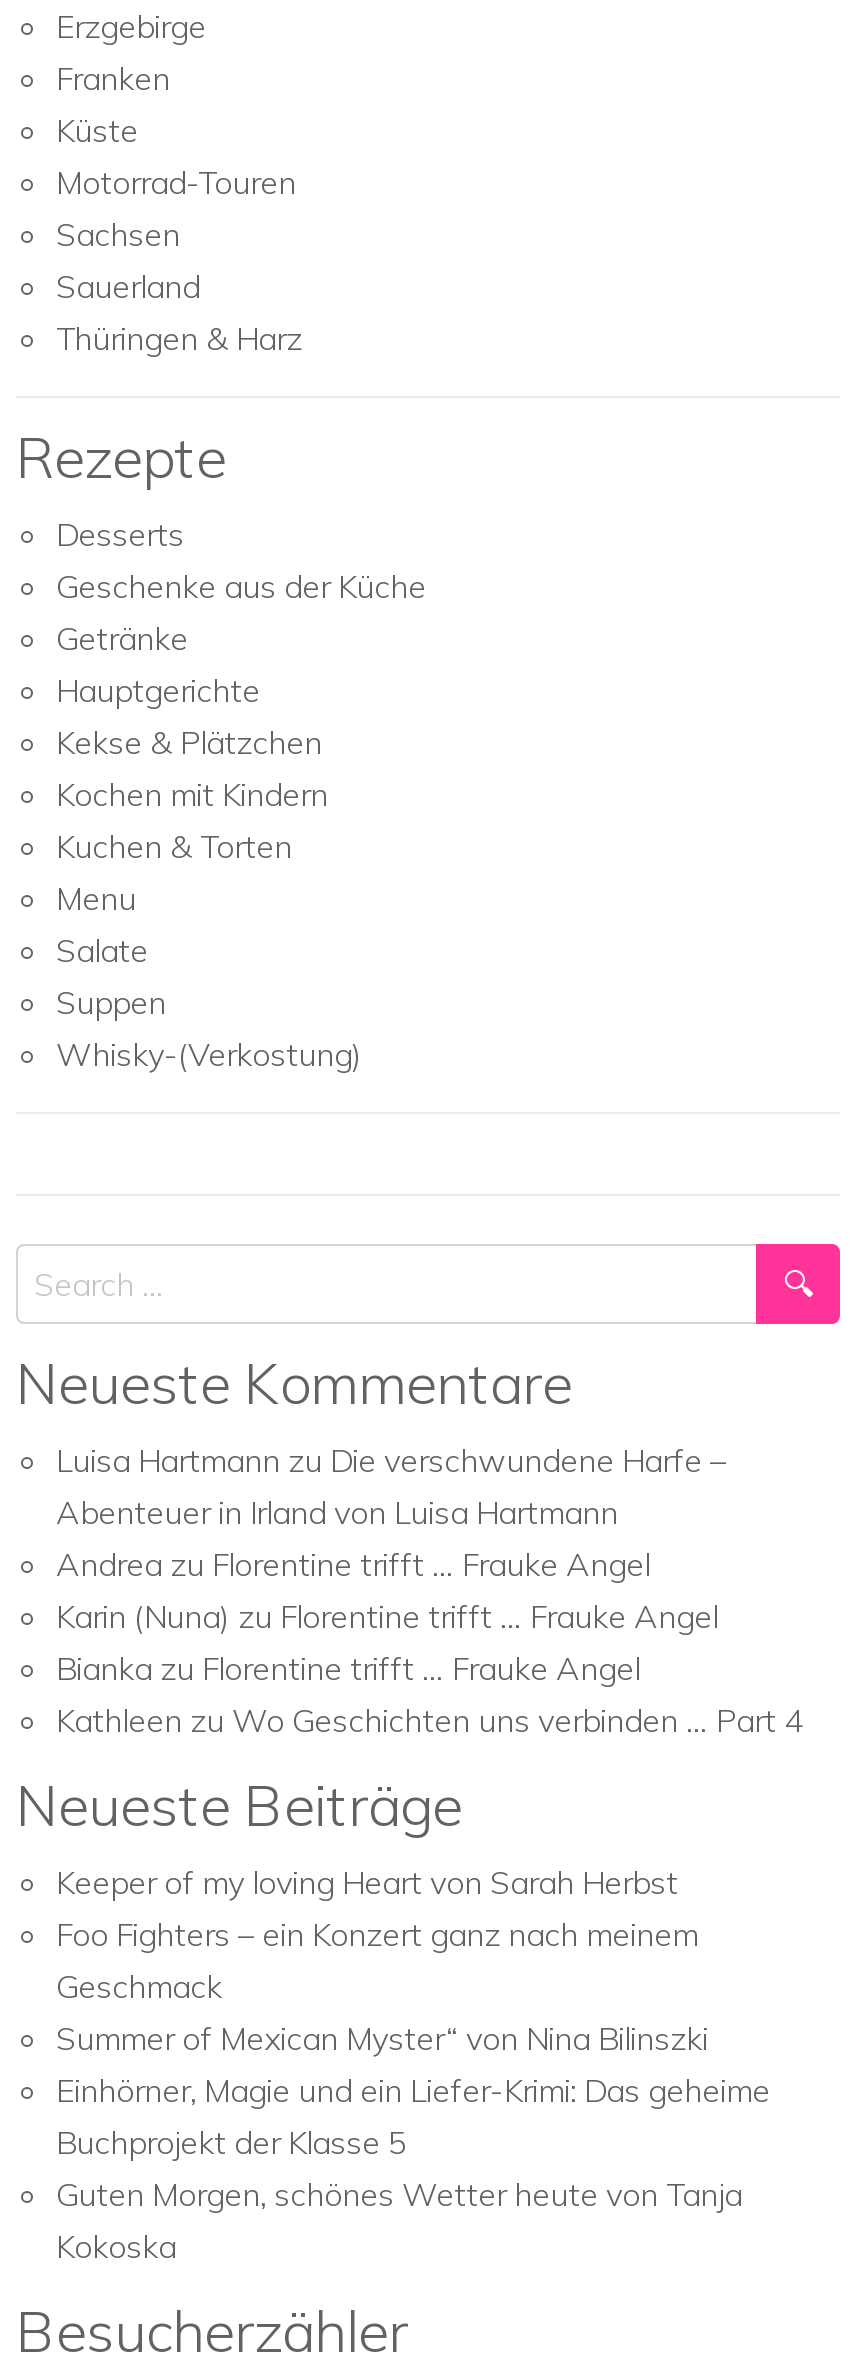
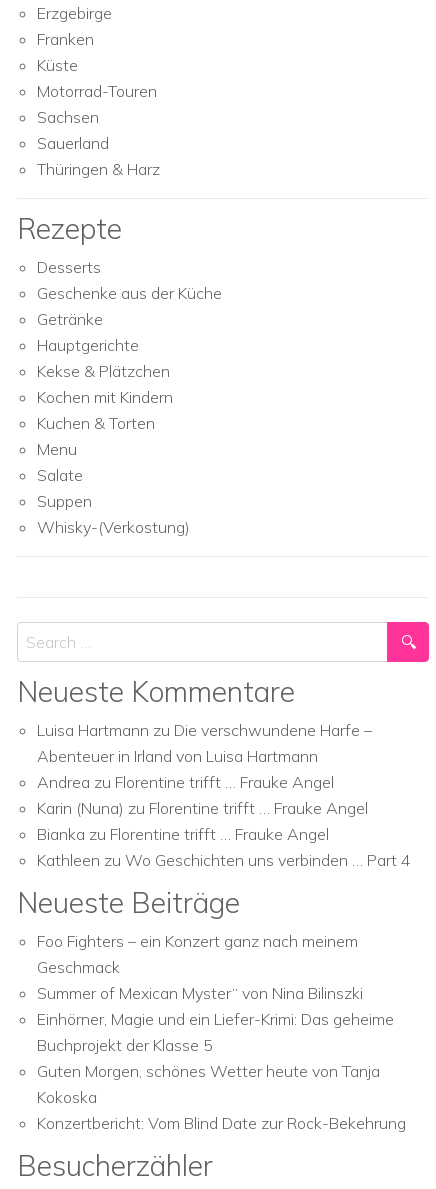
- Keeper of my loving Heart von Sarah Herbst

moved up: Foo Fighters – ein Konzert ganz nach meinem | Geschmack | Summer of Mexican Myster“ von Nina Bilinszki | Einhörner, Magie und ein Liefer-Krimi: Das geheime | Buchprojekt der Klasse 5 | Guten Morgen, schönes Wetter heute von Tanja | Kokoska

+ Konzertbericht: Vom Blind Date zur Rock-Bekehrung
